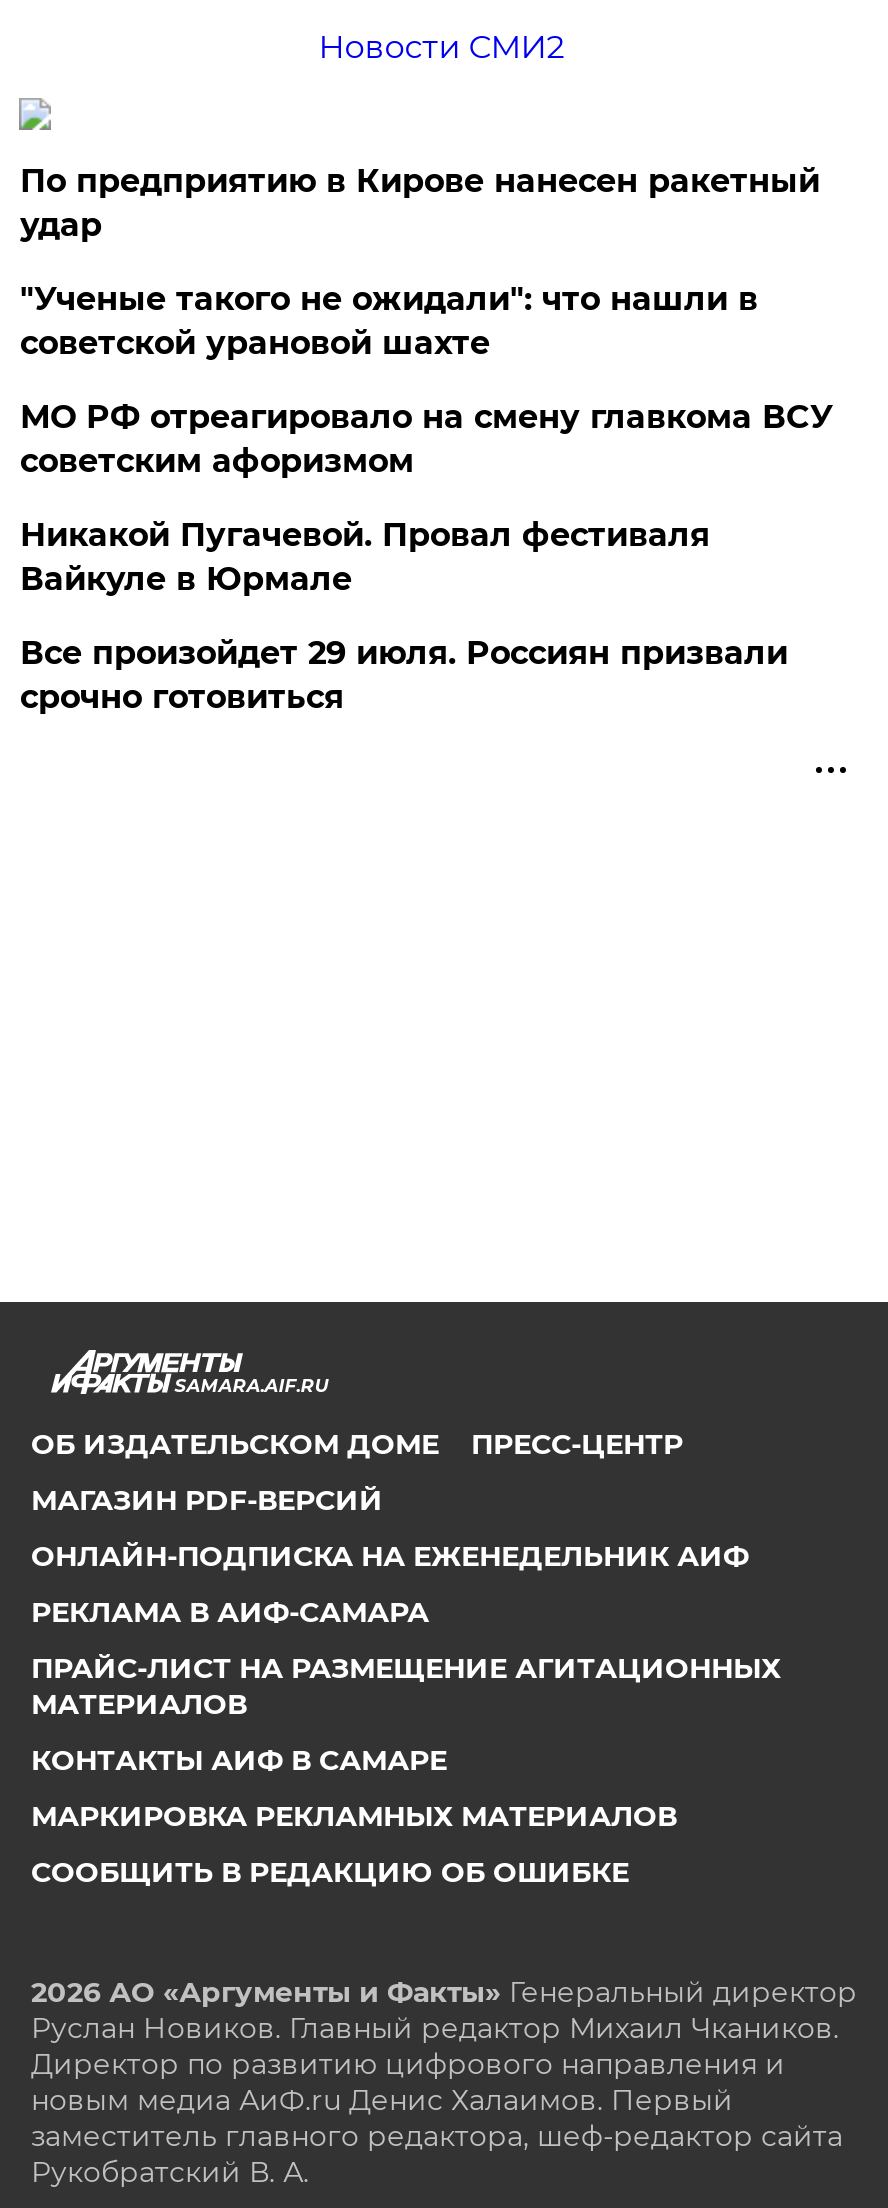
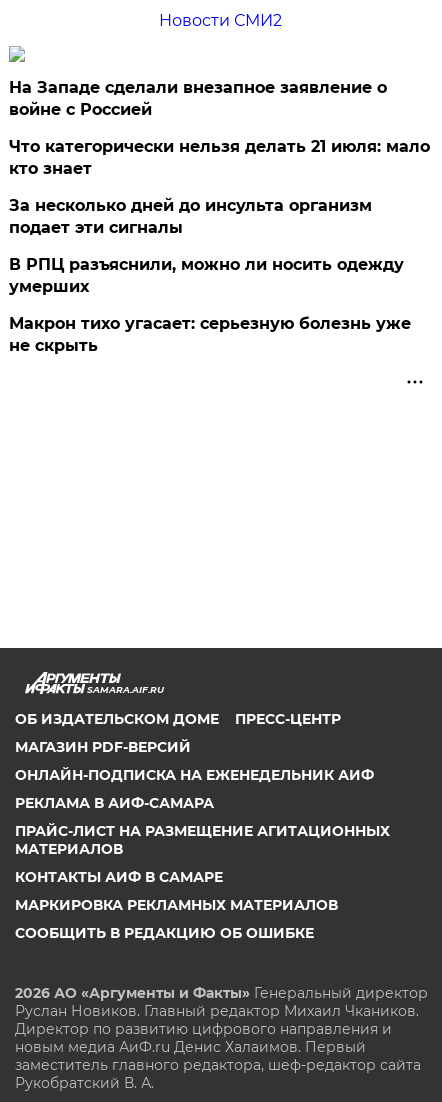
- По предприятию в Кирове нанесен ракетный
- удар
+ На Западе сделали внезапное заявление о
+ войне с Россией

- "Ученые такого не ожидали": что нашли в
- советской урановой шахте
+ Что категорически нельзя делать 21 июля: мало
+ кто знает

- МО РФ отреагировало на смену главкома ВСУ
- советским афоризмом
+ За несколько дней до инсульта организм
+ подает эти сигналы

- Никакой Пугачевой. Провал фестиваля
- Вайкуле в Юрмале
+ В РПЦ разъяснили, можно ли носить одежду
+ умерших

- Все произойдет 29 июля. Россиян призвали
- срочно готовиться
+ Макрон тихо угасает: серьезную болезнь уже
+ не скрыть
